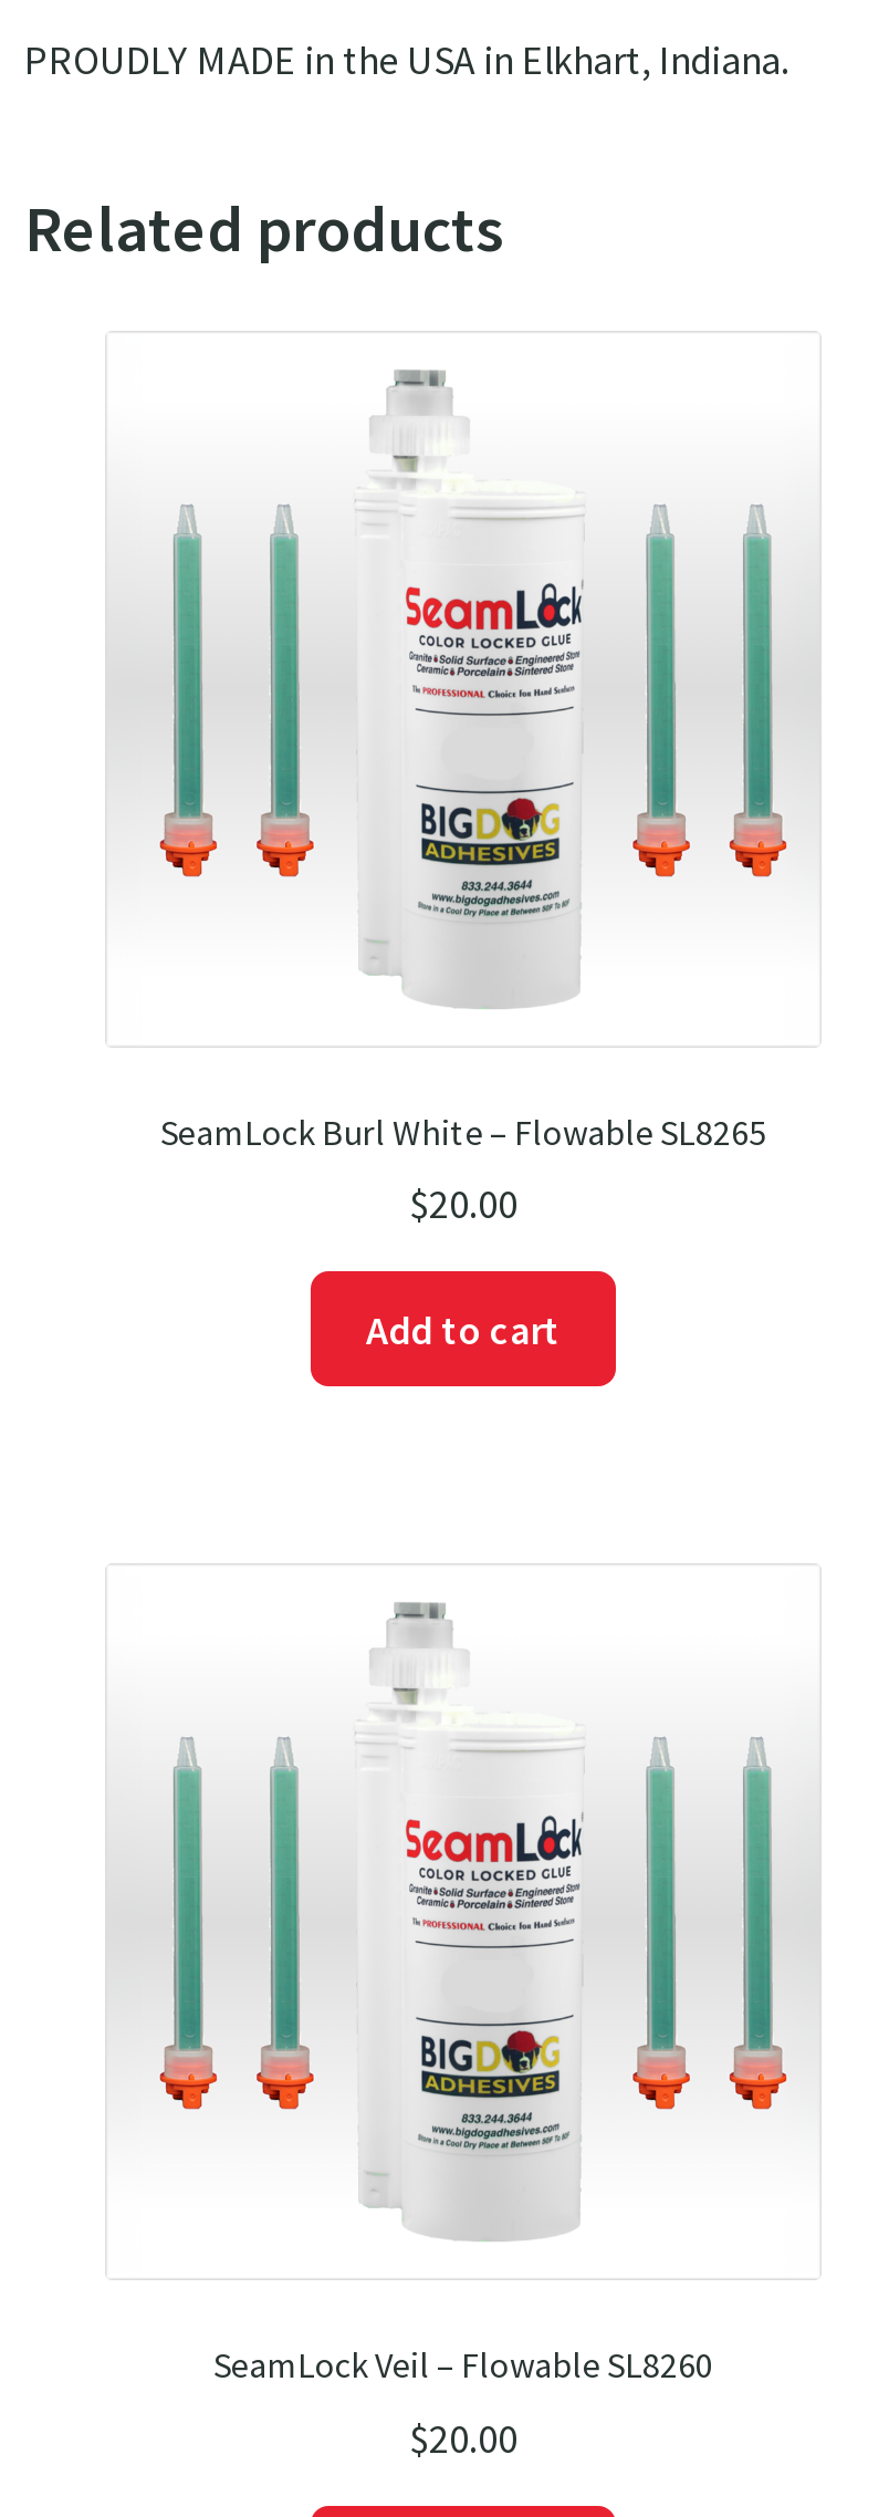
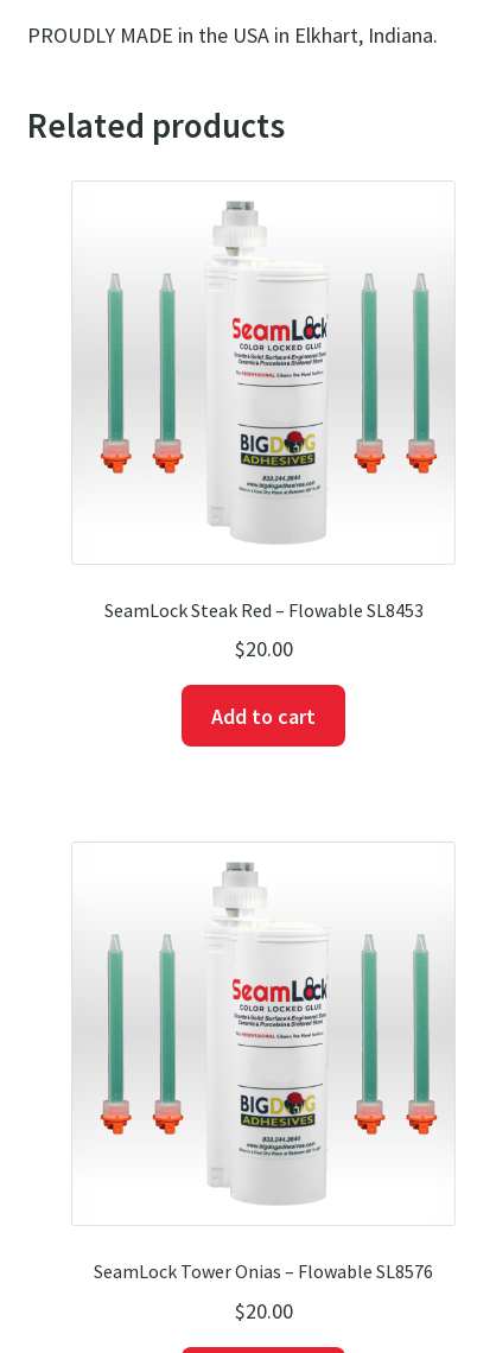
- SeamLock Burl White – Flowable SL8265
+ SeamLock Steak Red – Flowable SL8453

- SeamLock Veil – Flowable SL8260
+ SeamLock Tower Onias – Flowable SL8576
